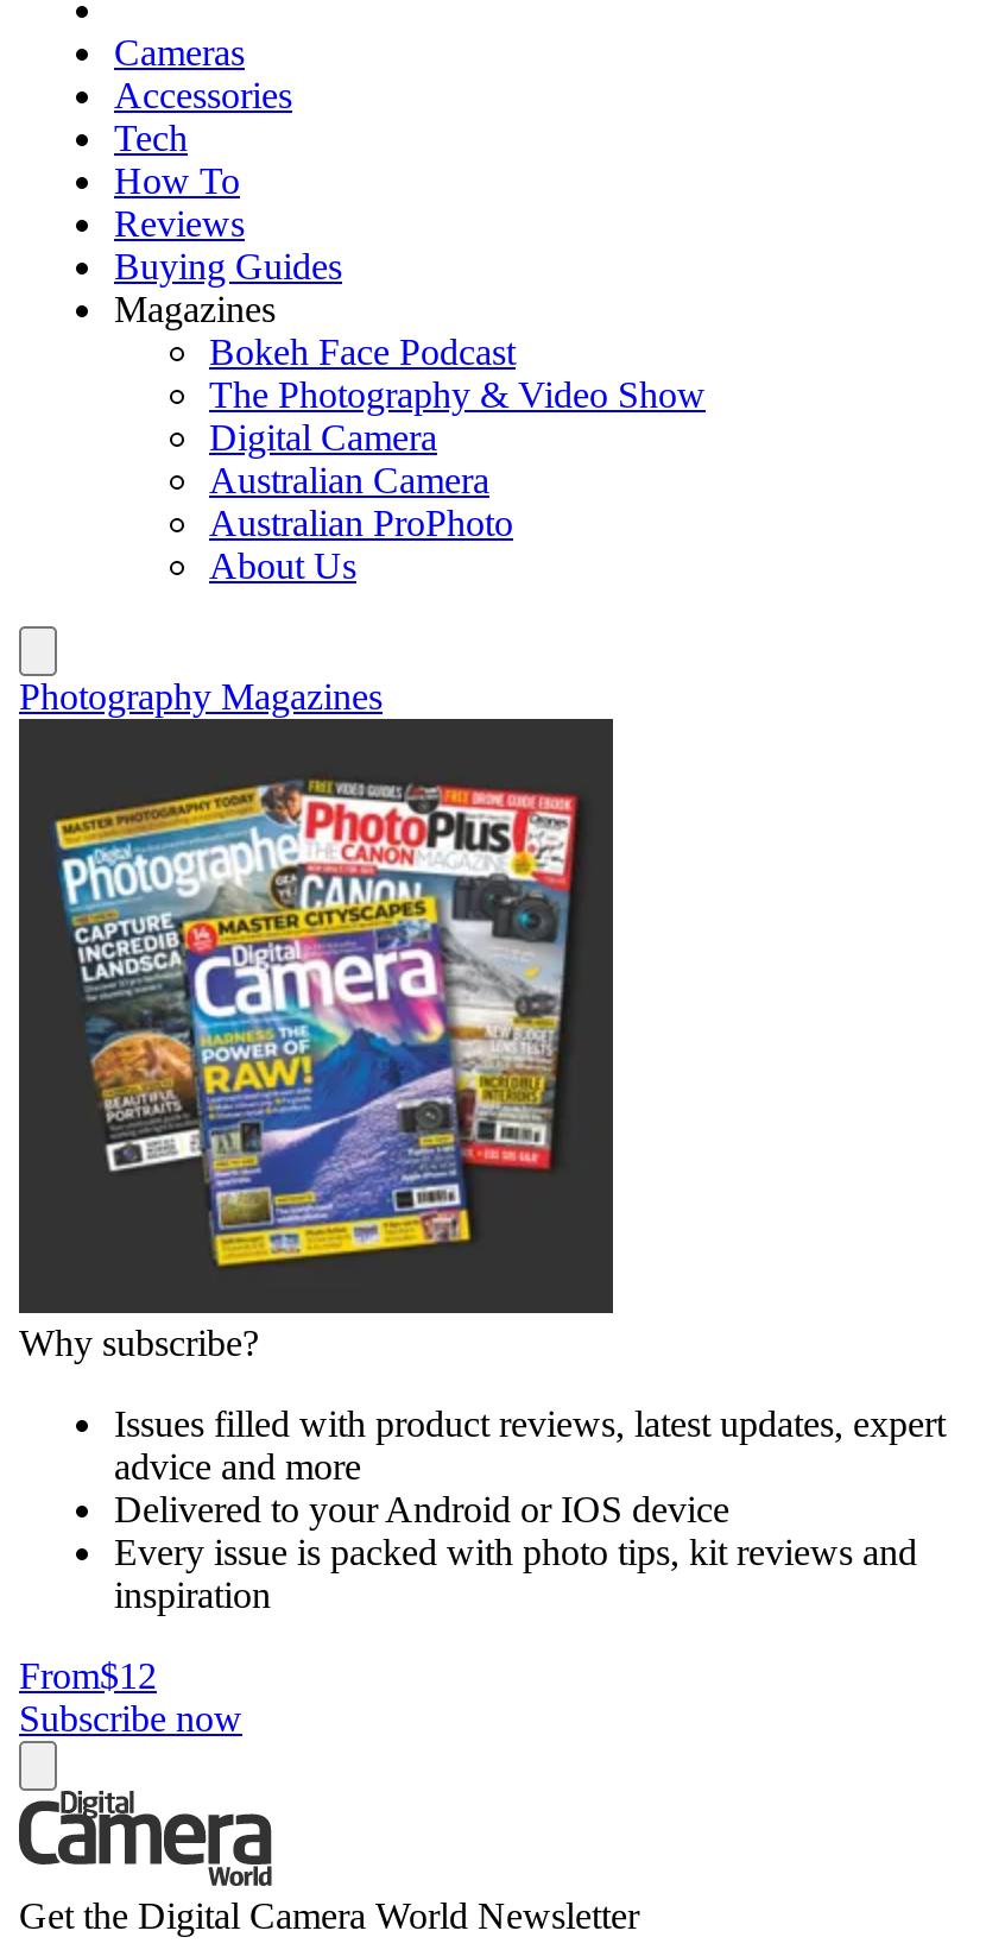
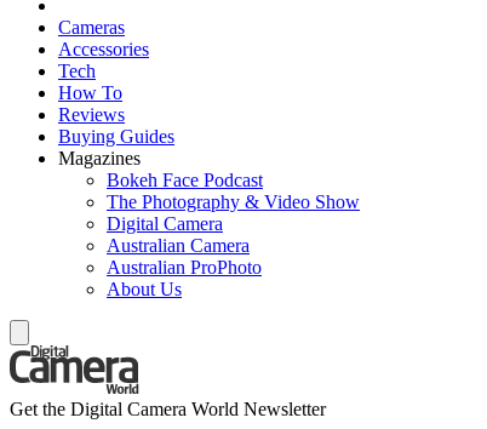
- Photography Magazines

- [image]
- Why subscribe?
- Issues filled with product reviews, latest updates, expert
- advice and more
- Delivered to your Android or IOS device
- Every issue is packed with photo tips, kit reviews and
- inspiration
- From$12
- Subscribe now
